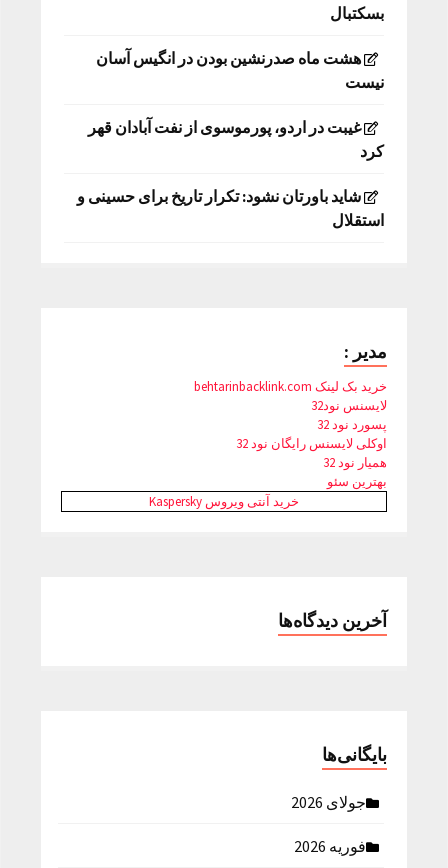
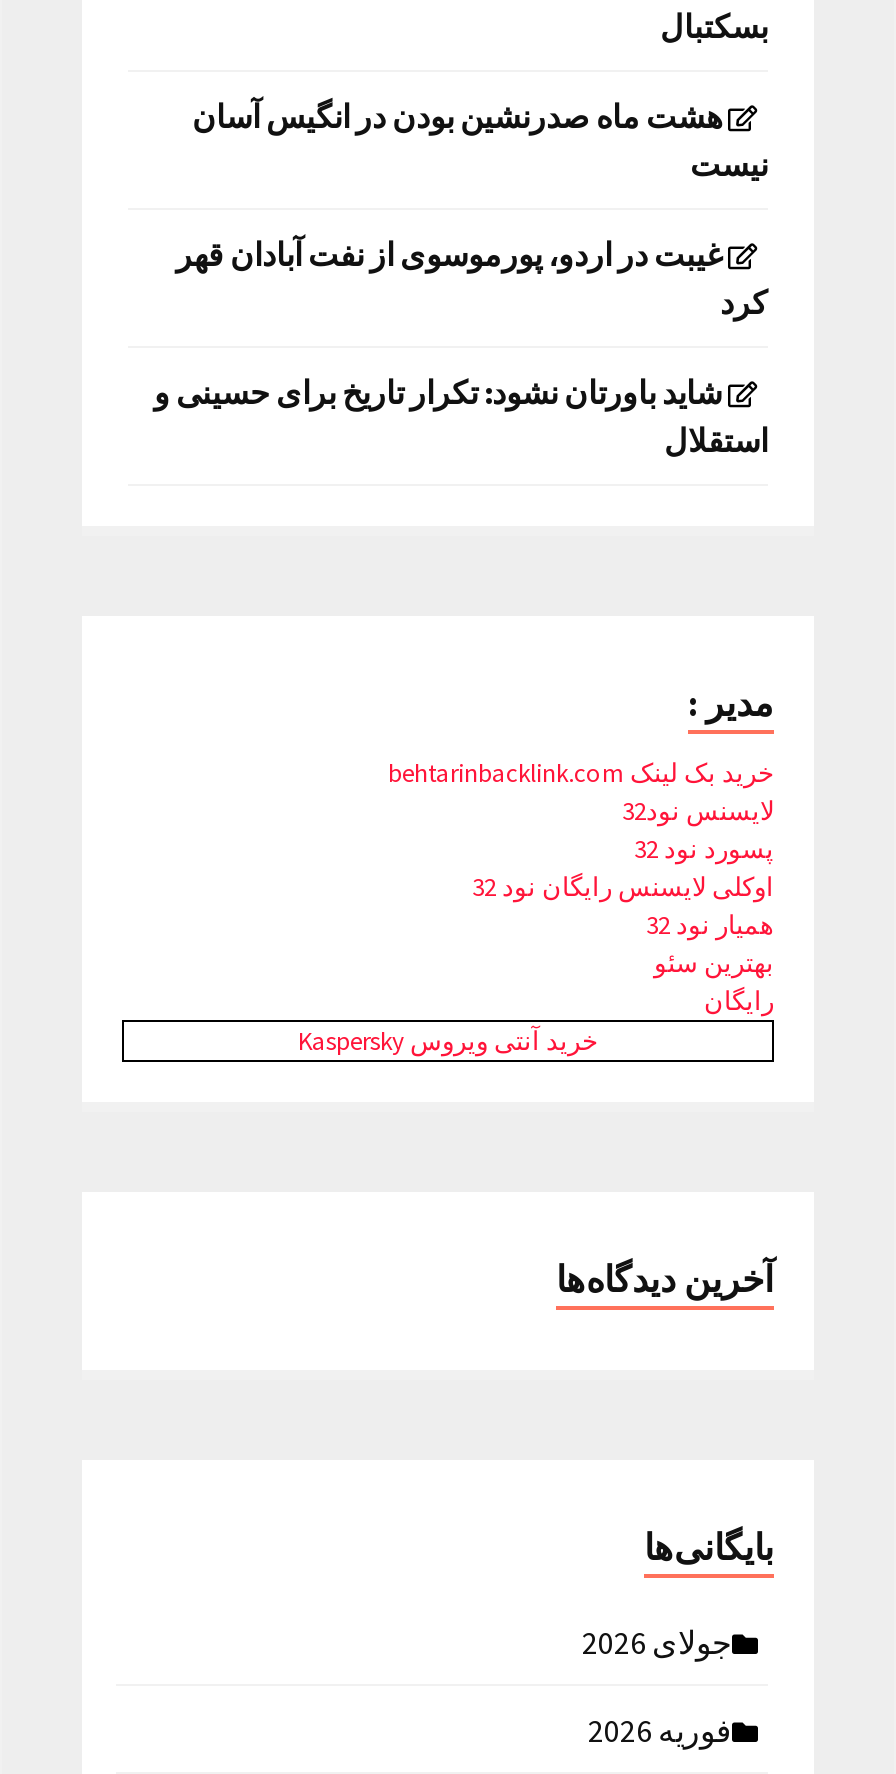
+ رایگان
